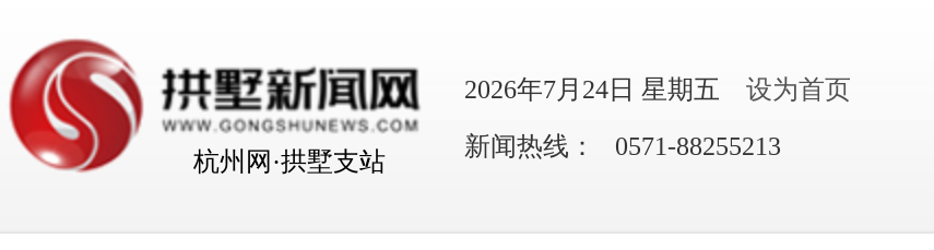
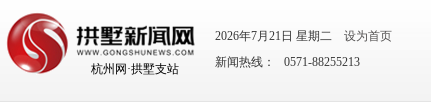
- 2026年7月24日 星期五设为首页
+ 2026年7月21日 星期二设为首页
